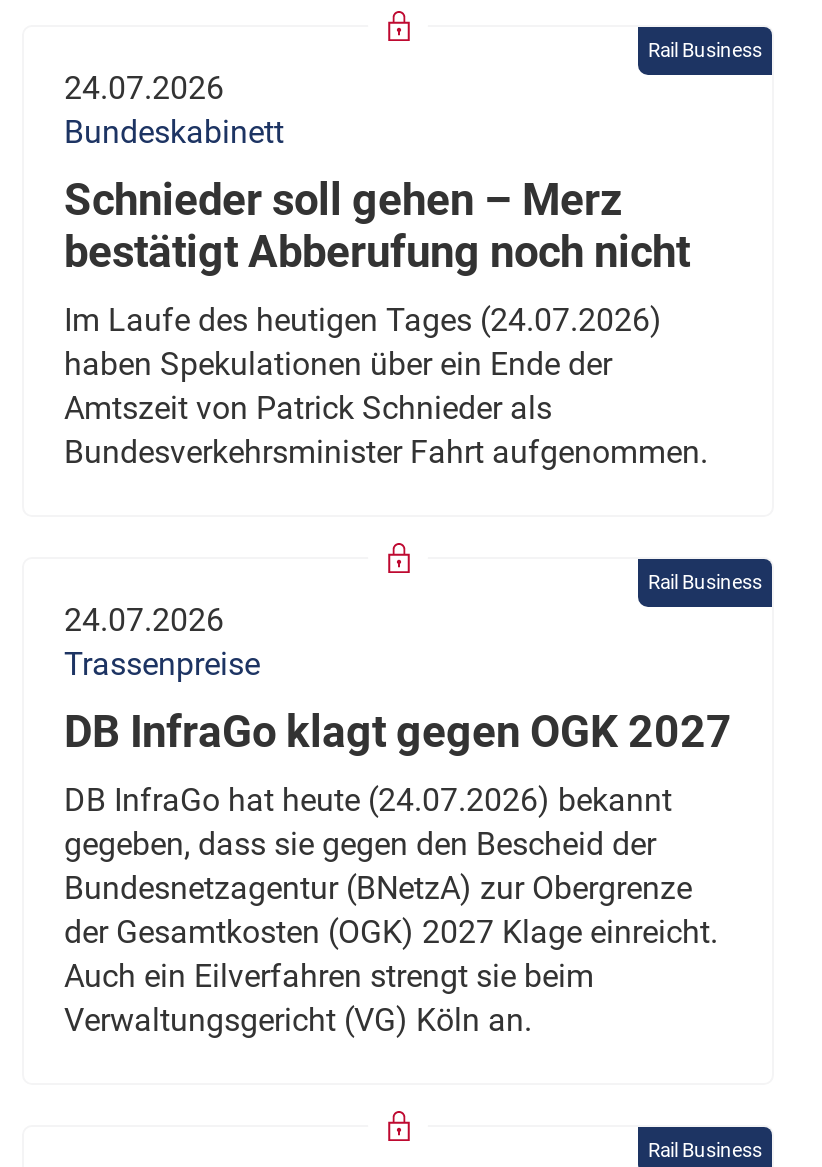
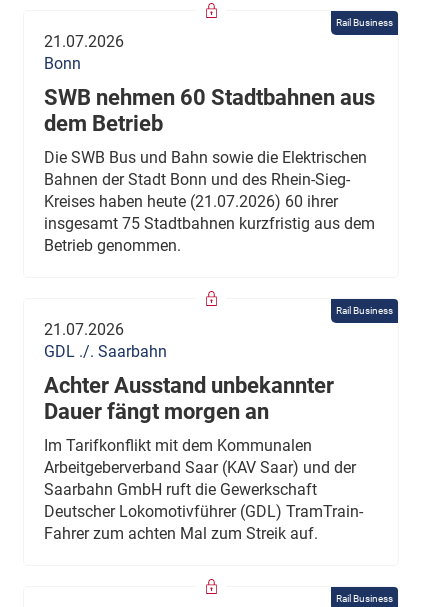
- 24.07.2026
- Bundeskabinett
+ 21.07.2026
+ Bonn

- Schnieder soll gehen – Merz
- bestätigt Abberufung noch nicht
+ SWB nehmen 60 Stadtbahnen aus
+ dem Betrieb

- Im Laufe des heutigen Tages (24.07.2026)
- haben Spekulationen über ein Ende der
- Amtszeit von Patrick Schnieder als
- Bundesverkehrsminister Fahrt aufgenommen.
+ Die SWB Bus und Bahn sowie die Elektrischen
+ Bahnen der Stadt Bonn und des Rhein-Sieg-
+ Kreises haben heute (21.07.2026) 60 ihrer
+ insgesamt 75 Stadtbahnen kurzfristig aus dem
+ Betrieb genommen.

- 24.07.2026
- Trassenpreise
+ 21.07.2026
+ GDL ./. Saarbahn

- DB InfraGo klagt gegen OGK 2027
+ Achter Ausstand unbekannter
+ Dauer fängt morgen an

- DB InfraGo hat heute (24.07.2026) bekannt
- gegeben, dass sie gegen den Bescheid der
- Bundesnetzagentur (BNetzA) zur Obergrenze
- der Gesamtkosten (OGK) 2027 Klage einreicht.
- Auch ein Eilverfahren strengt sie beim
- Verwaltungsgericht (VG) Köln an.
+ Im Tarifkonflikt mit dem Kommunalen
+ Arbeitgeberverband Saar (KAV Saar) und der
+ Saarbahn GmbH ruft die Gewerkschaft
+ Deutscher Lokomotivführer (GDL) TramTrain-
+ Fahrer zum achten Mal zum Streik auf.
